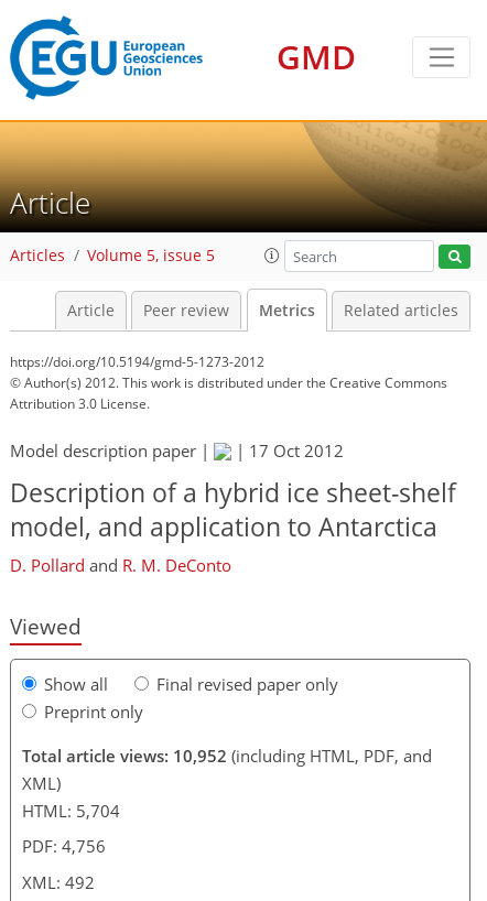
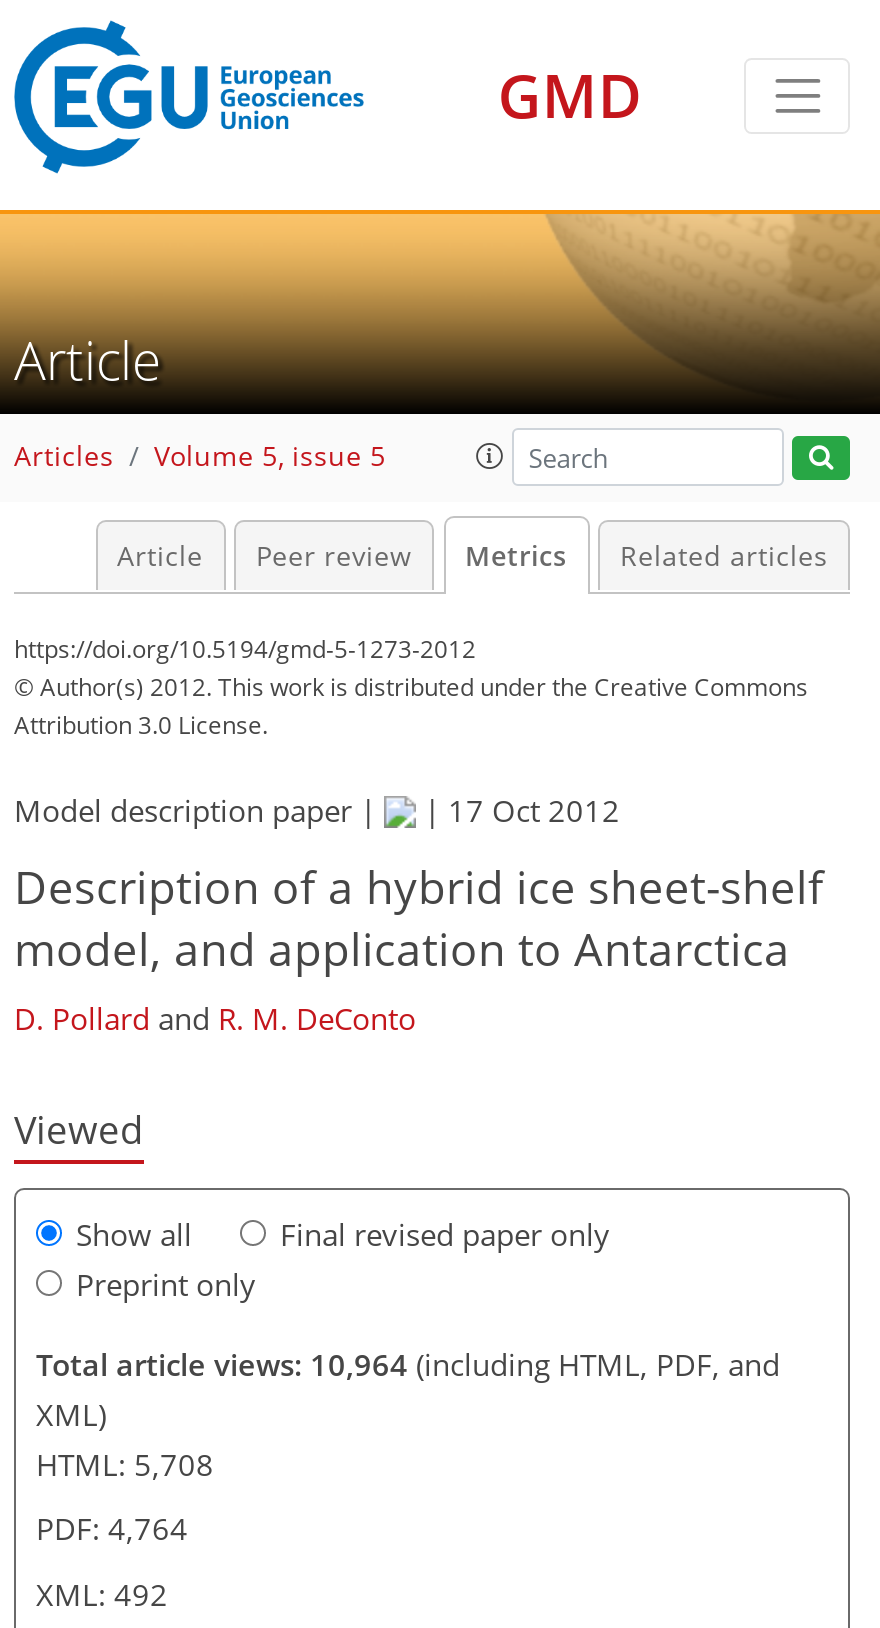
- Total article views: 10,952 (including HTML, PDF, and
+ Total article views: 10,964 (including HTML, PDF, and

- HTML: 5,704
+ HTML: 5,708

- PDF: 4,756
+ PDF: 4,764
